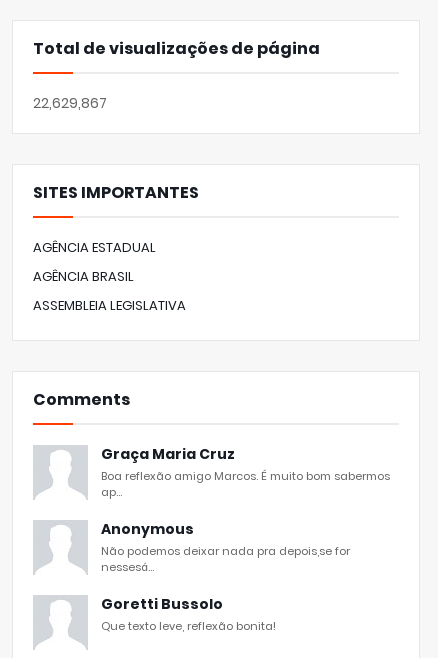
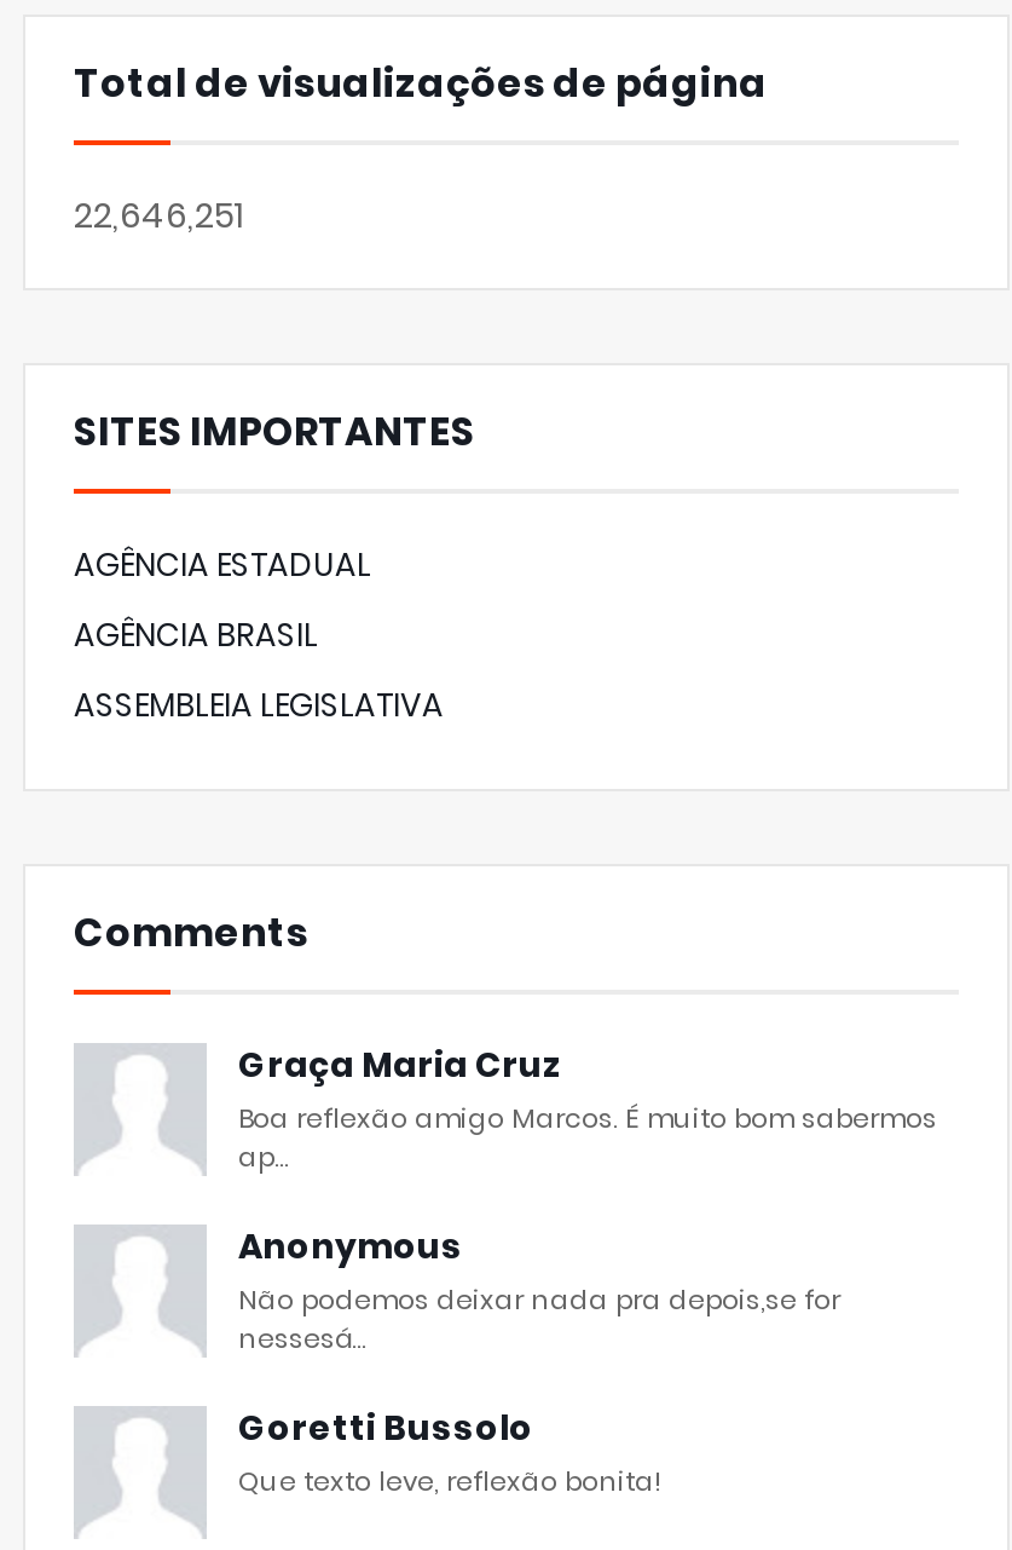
- 22,629,867
+ 22,646,251
